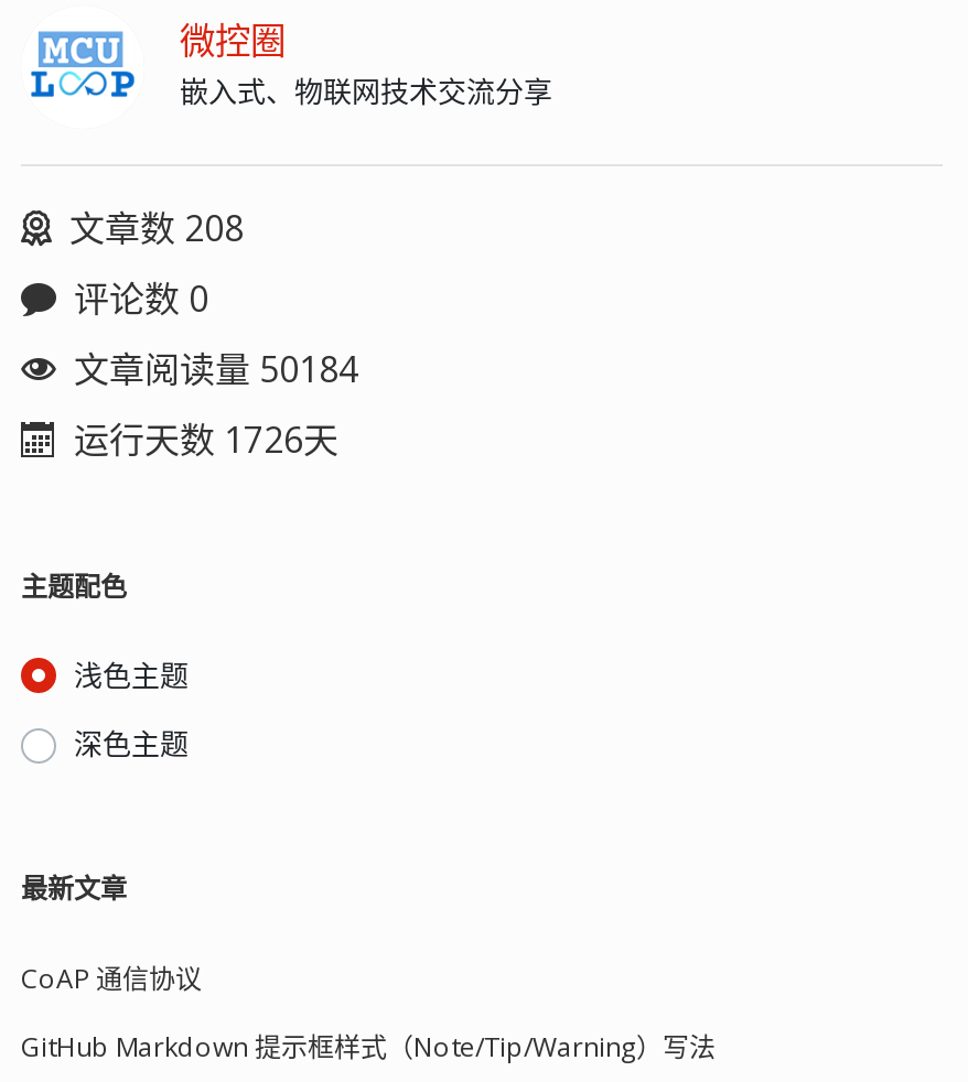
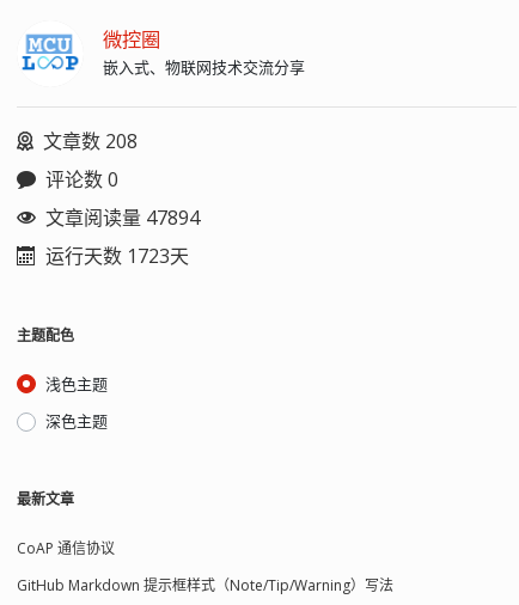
- 文章阅读量 50184
+ 文章阅读量 47894

- 运行天数 1726天
+ 运行天数 1723天
